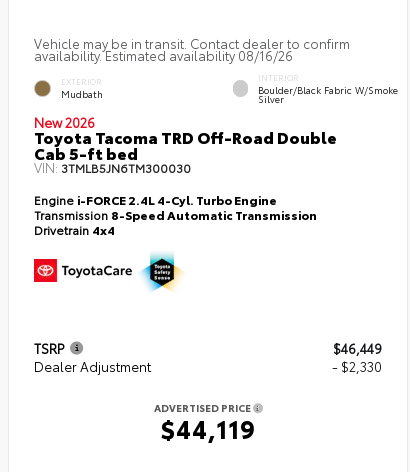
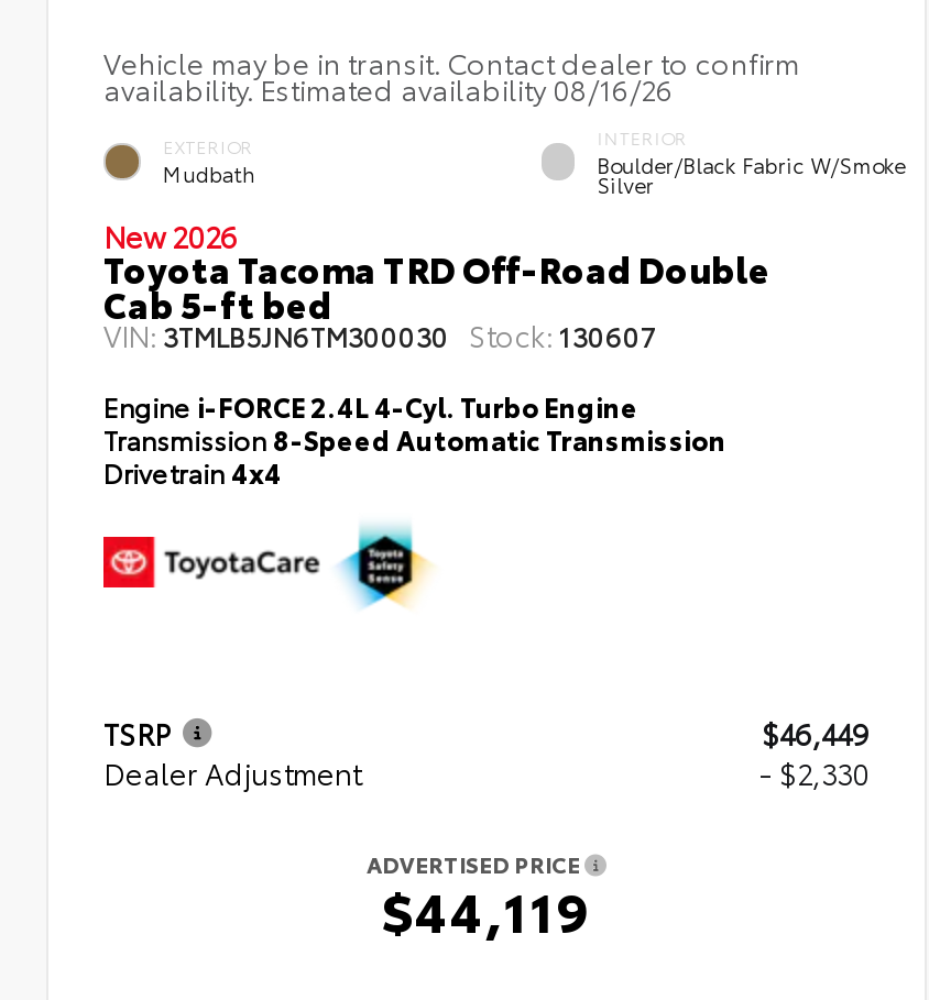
- VIN:3TMLB5JN6TM300030
+ VIN:3TMLB5JN6TM300030 Stock: 130607
